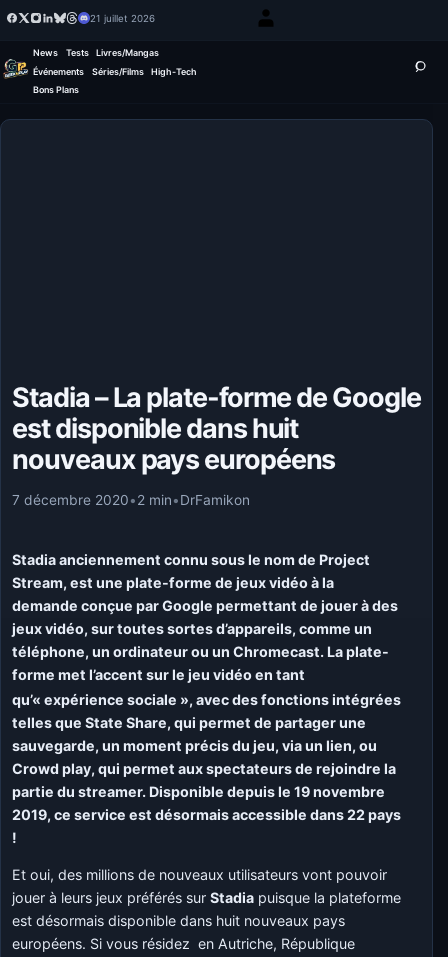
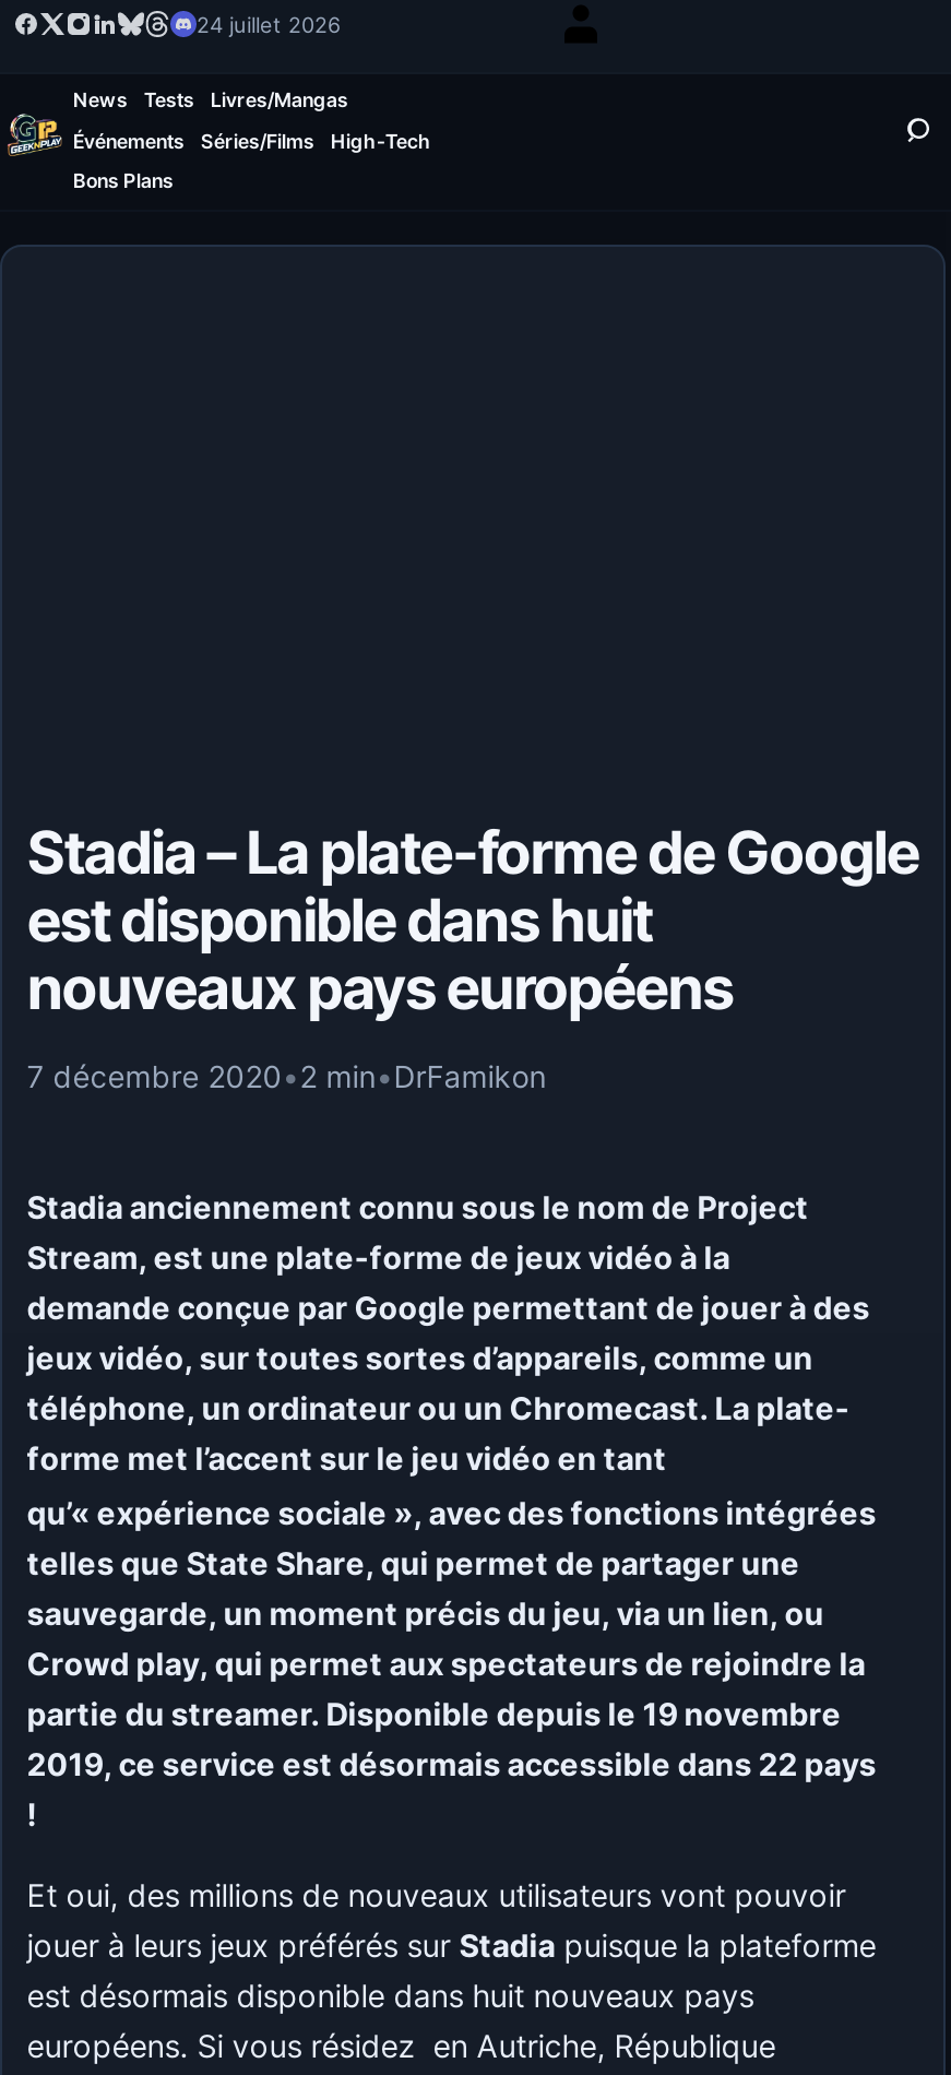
- 21 juillet 2026
+ 24 juillet 2026
